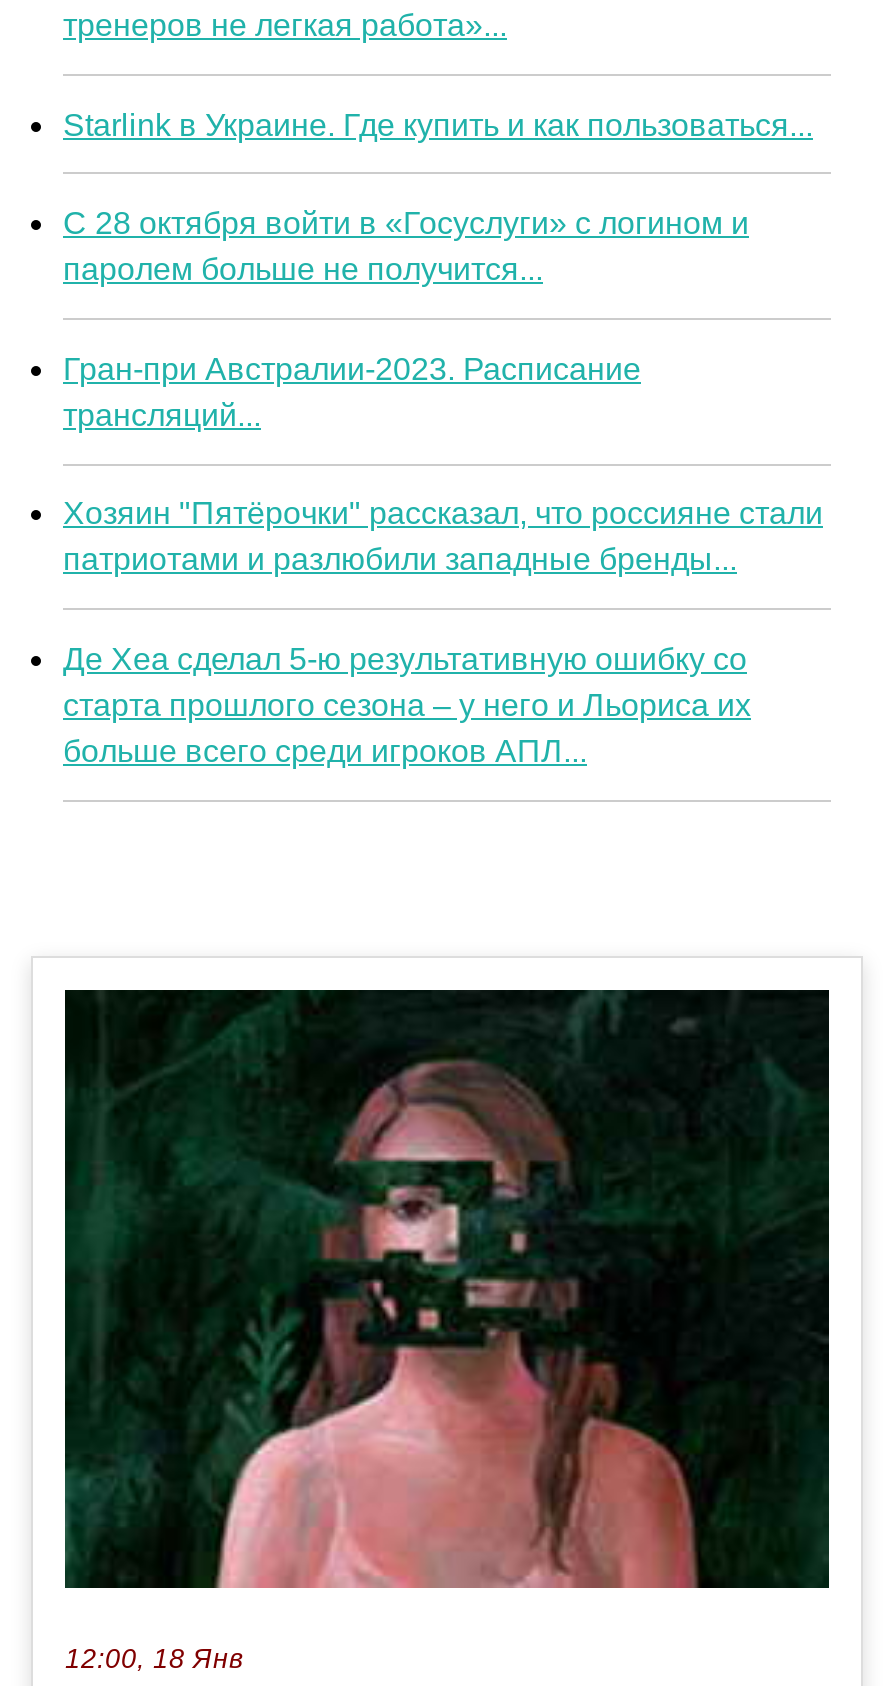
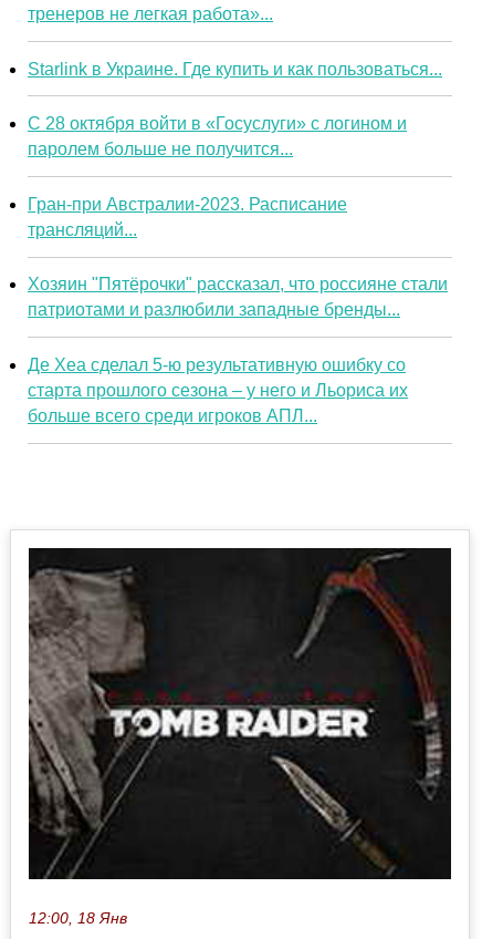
- [image]
+ [image]
